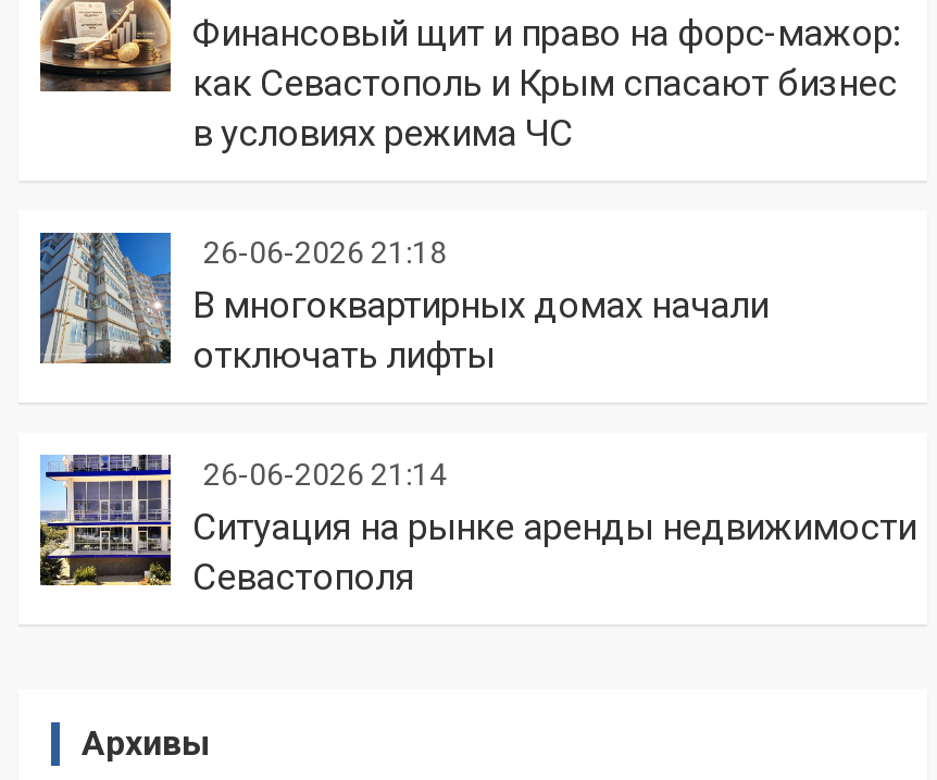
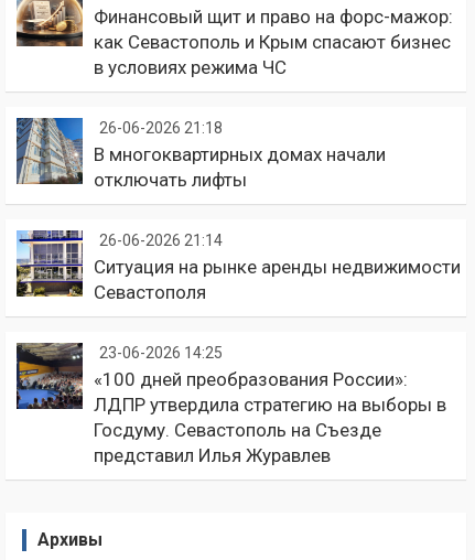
+ [image]
+ 23-06-2026 14:25
+ «100 дней преобразования России»:
+ ЛДПР утвердила стратегию на выборы в
+ Госдуму. Севастополь на Съезде
+ представил Илья Журавлев
